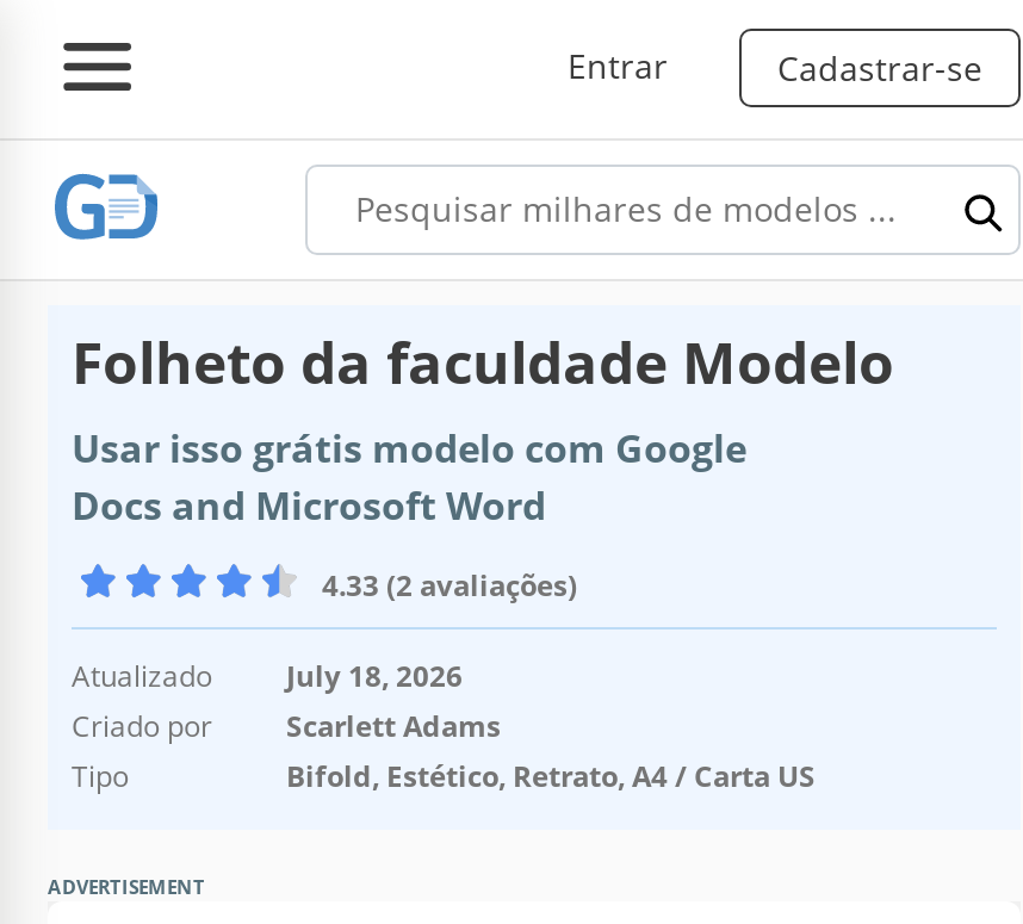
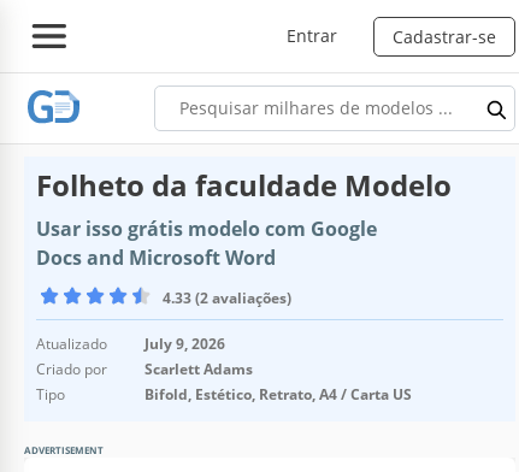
- Atualizado July 18, 2026
+ Atualizado July 9, 2026
